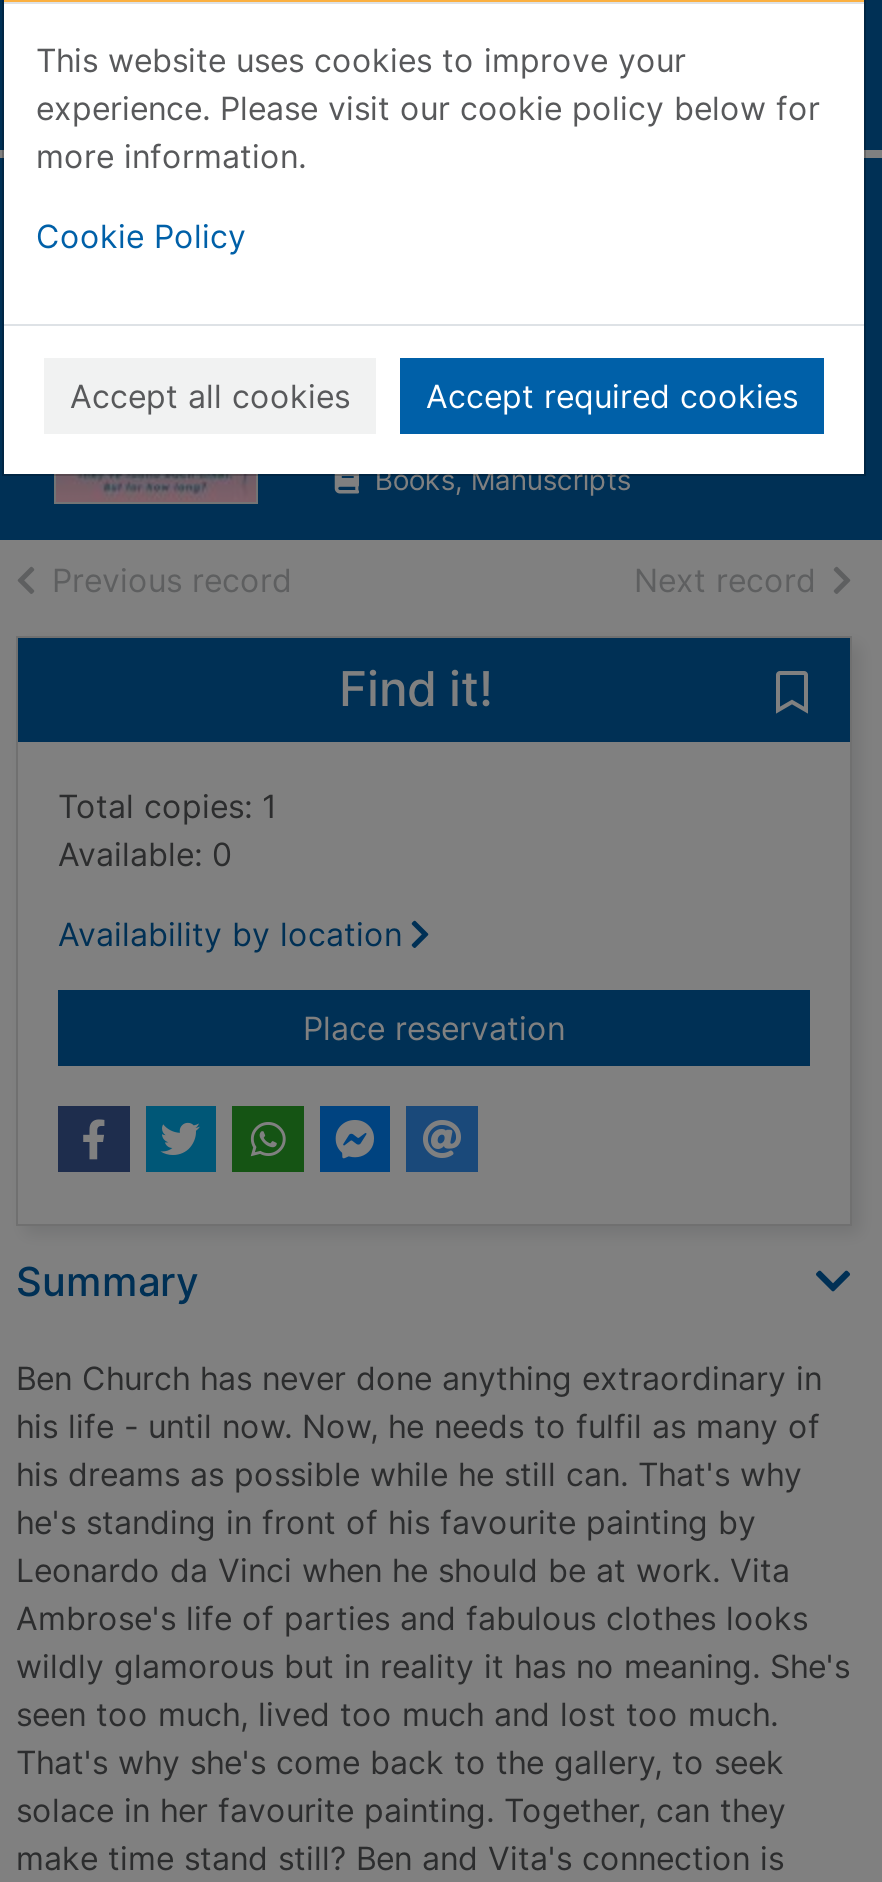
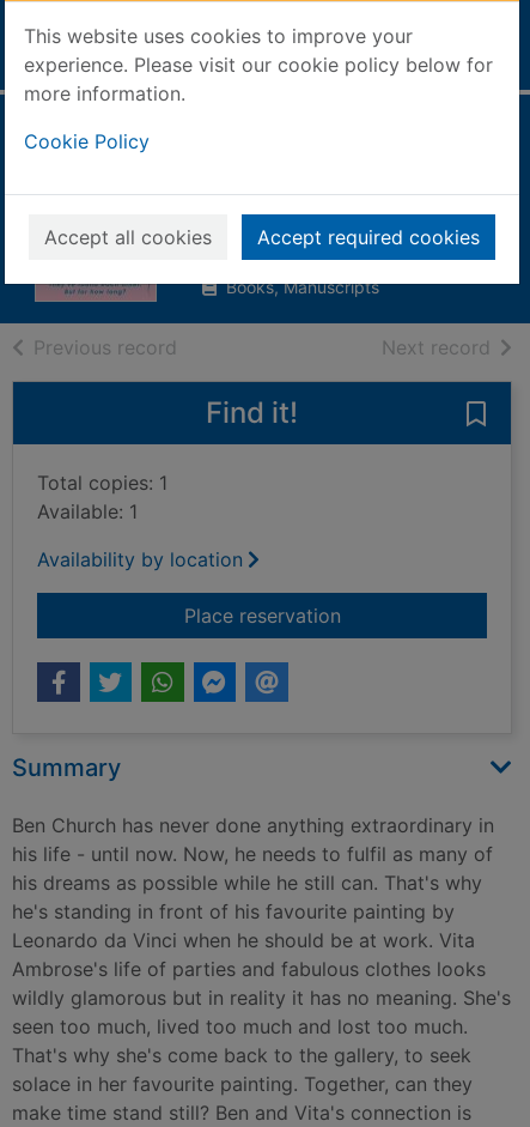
- Available: 0
+ Available: 1
